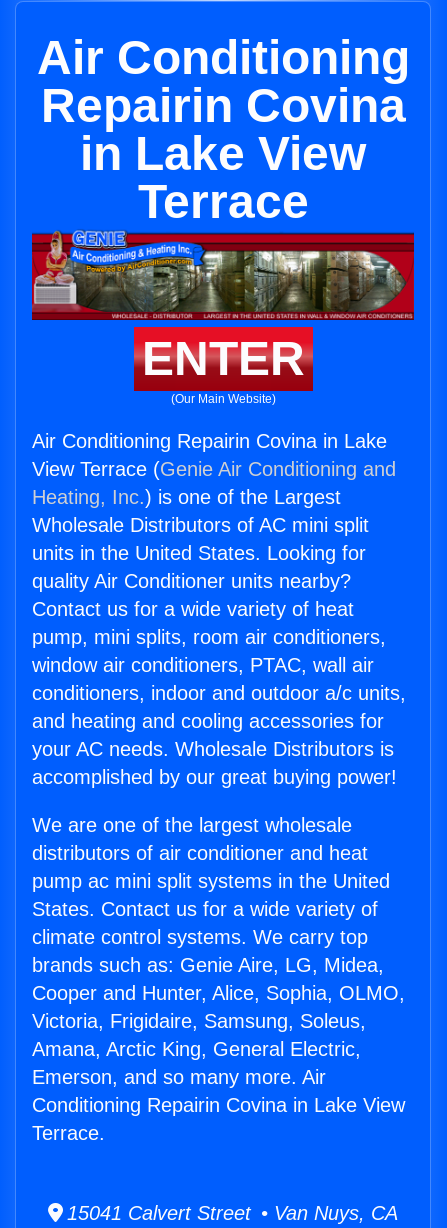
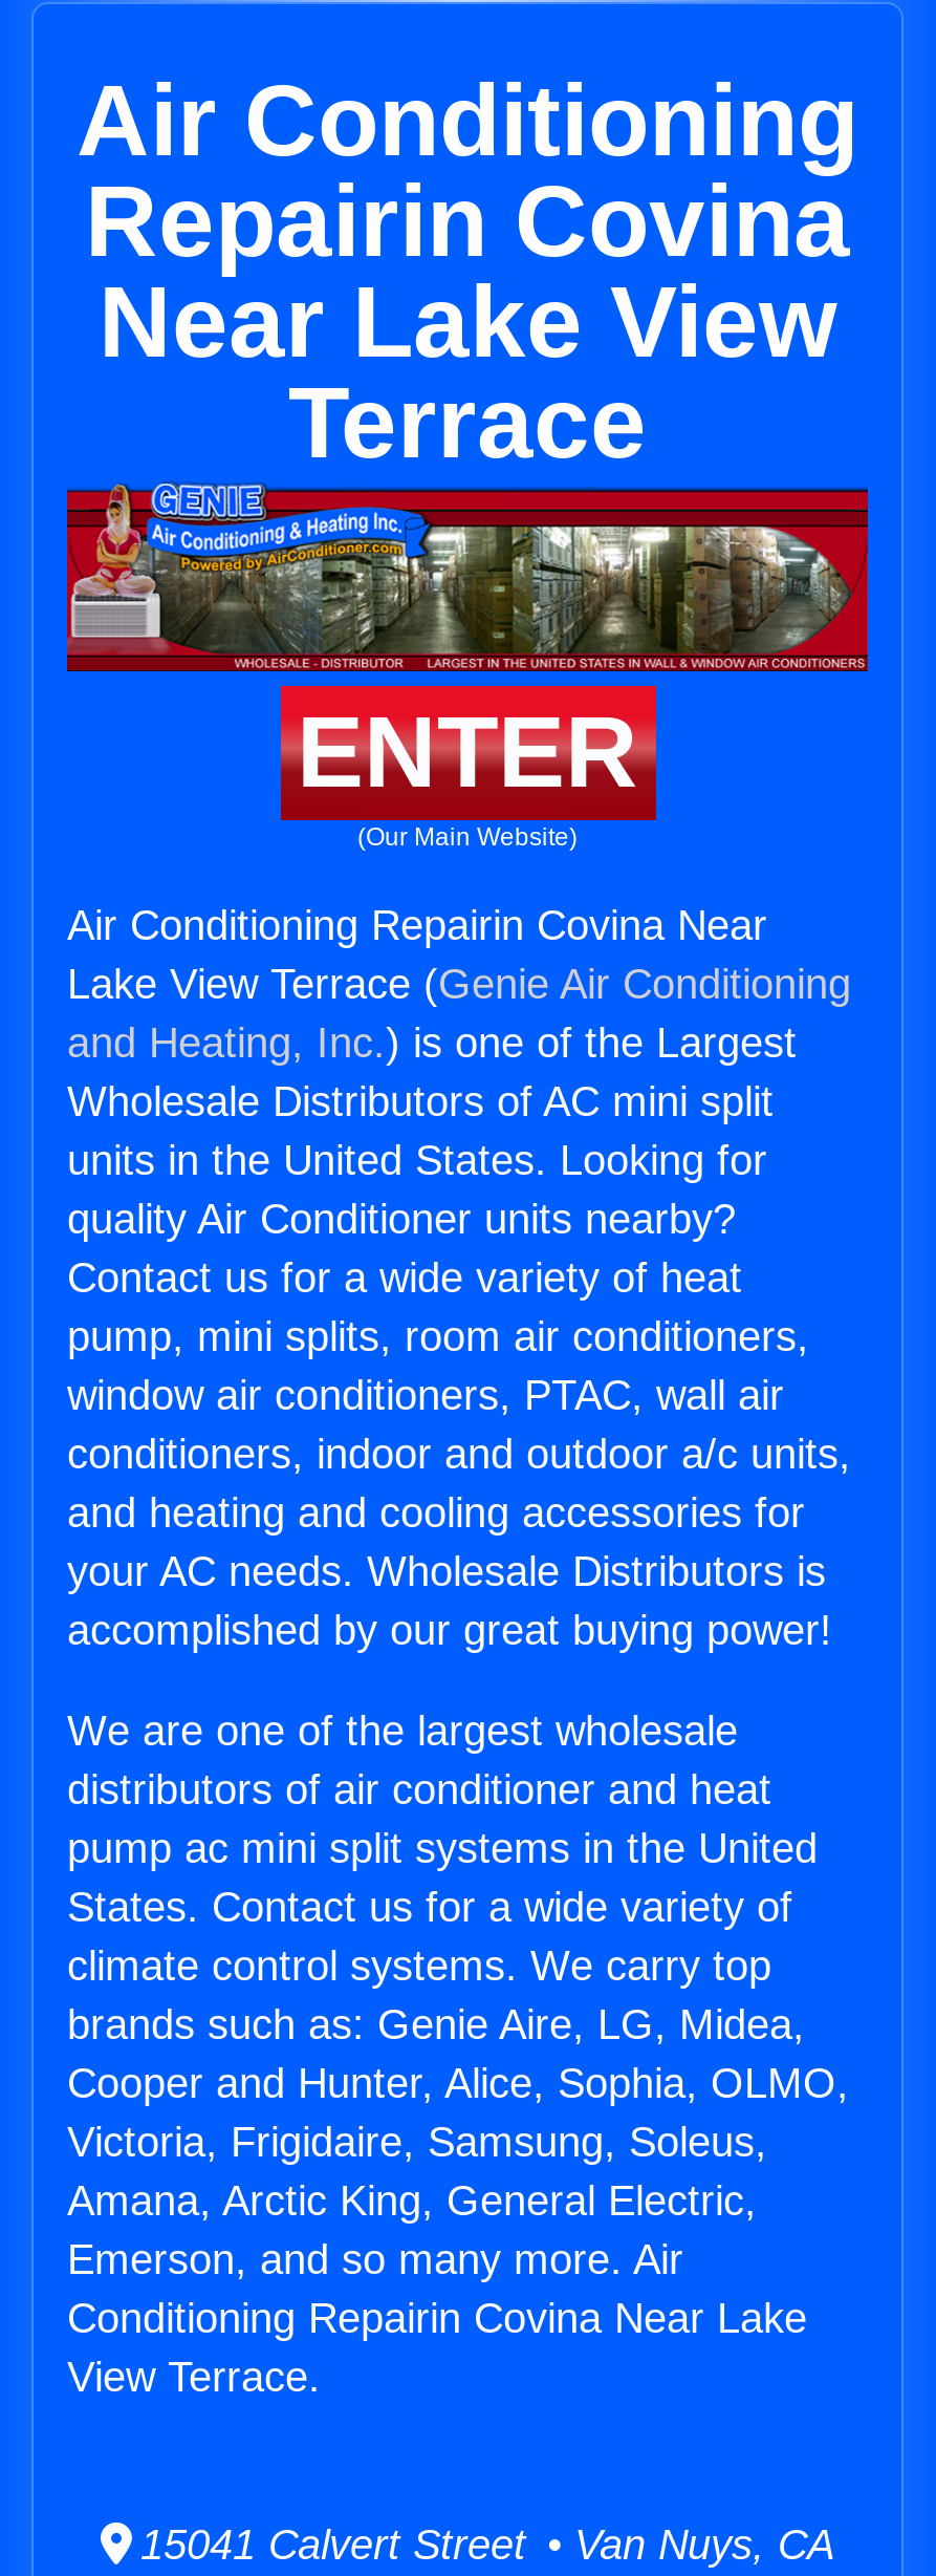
- in Lake View
+ Near Lake View

- Air Conditioning Repairin Covina in Lake
- View Terrace (Genie Air Conditioning and
- Heating, Inc.) is one of the Largest
+ Air Conditioning Repairin Covina Near
+ Lake View Terrace (Genie Air Conditioning
+ and Heating, Inc.) is one of the Largest

- Conditioning Repairin Covina in Lake View
- Terrace.
+ Conditioning Repairin Covina Near Lake
+ View Terrace.
